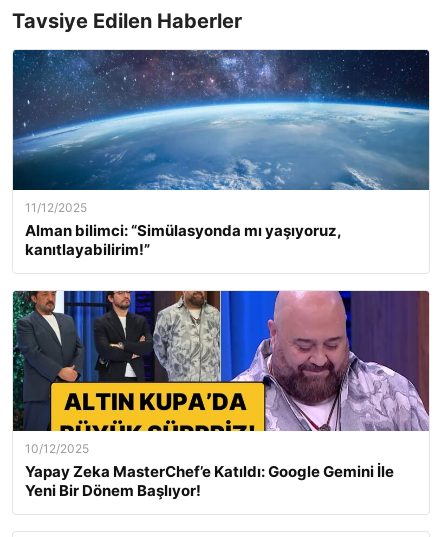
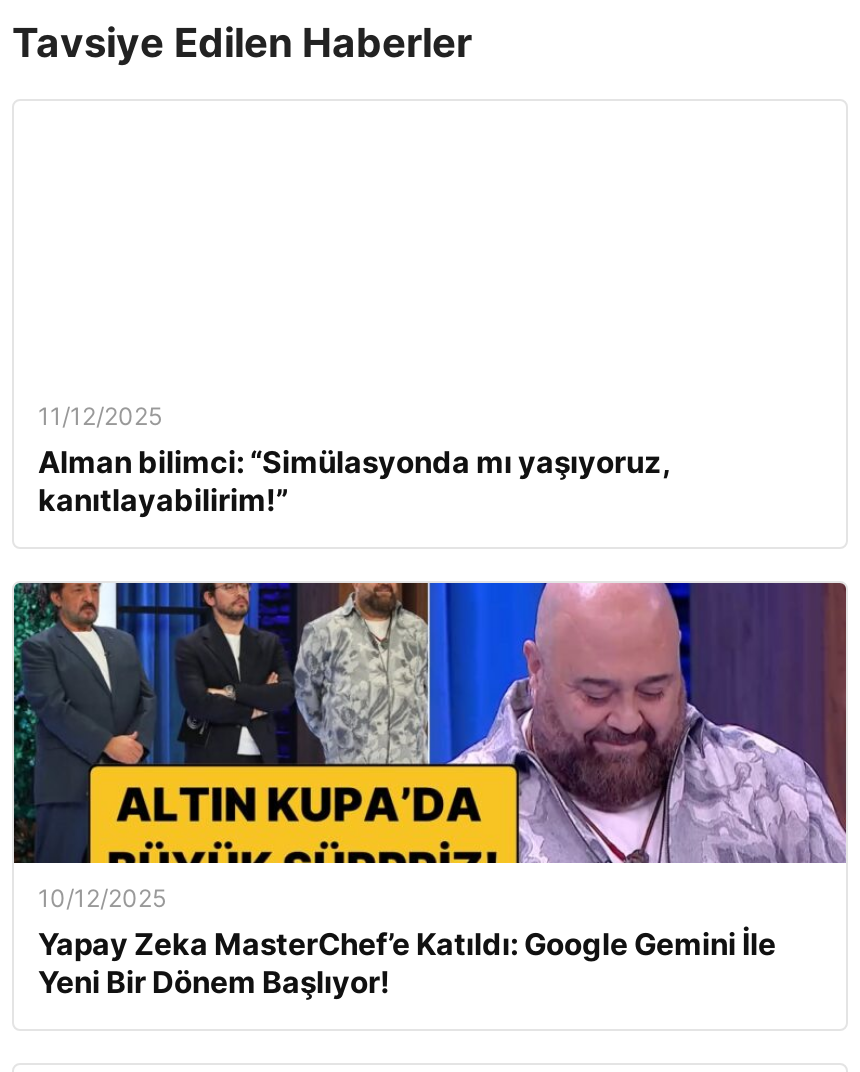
- [image]
